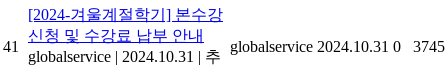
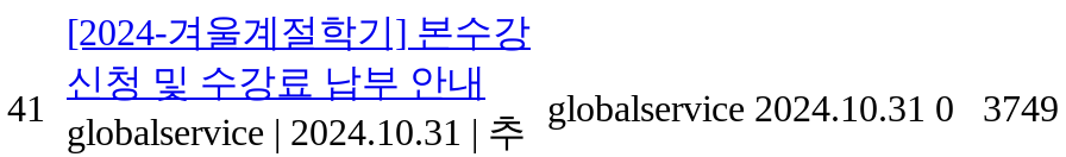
- globalservice 2024.10.31 0 3745
+ globalservice 2024.10.31 0 3749
